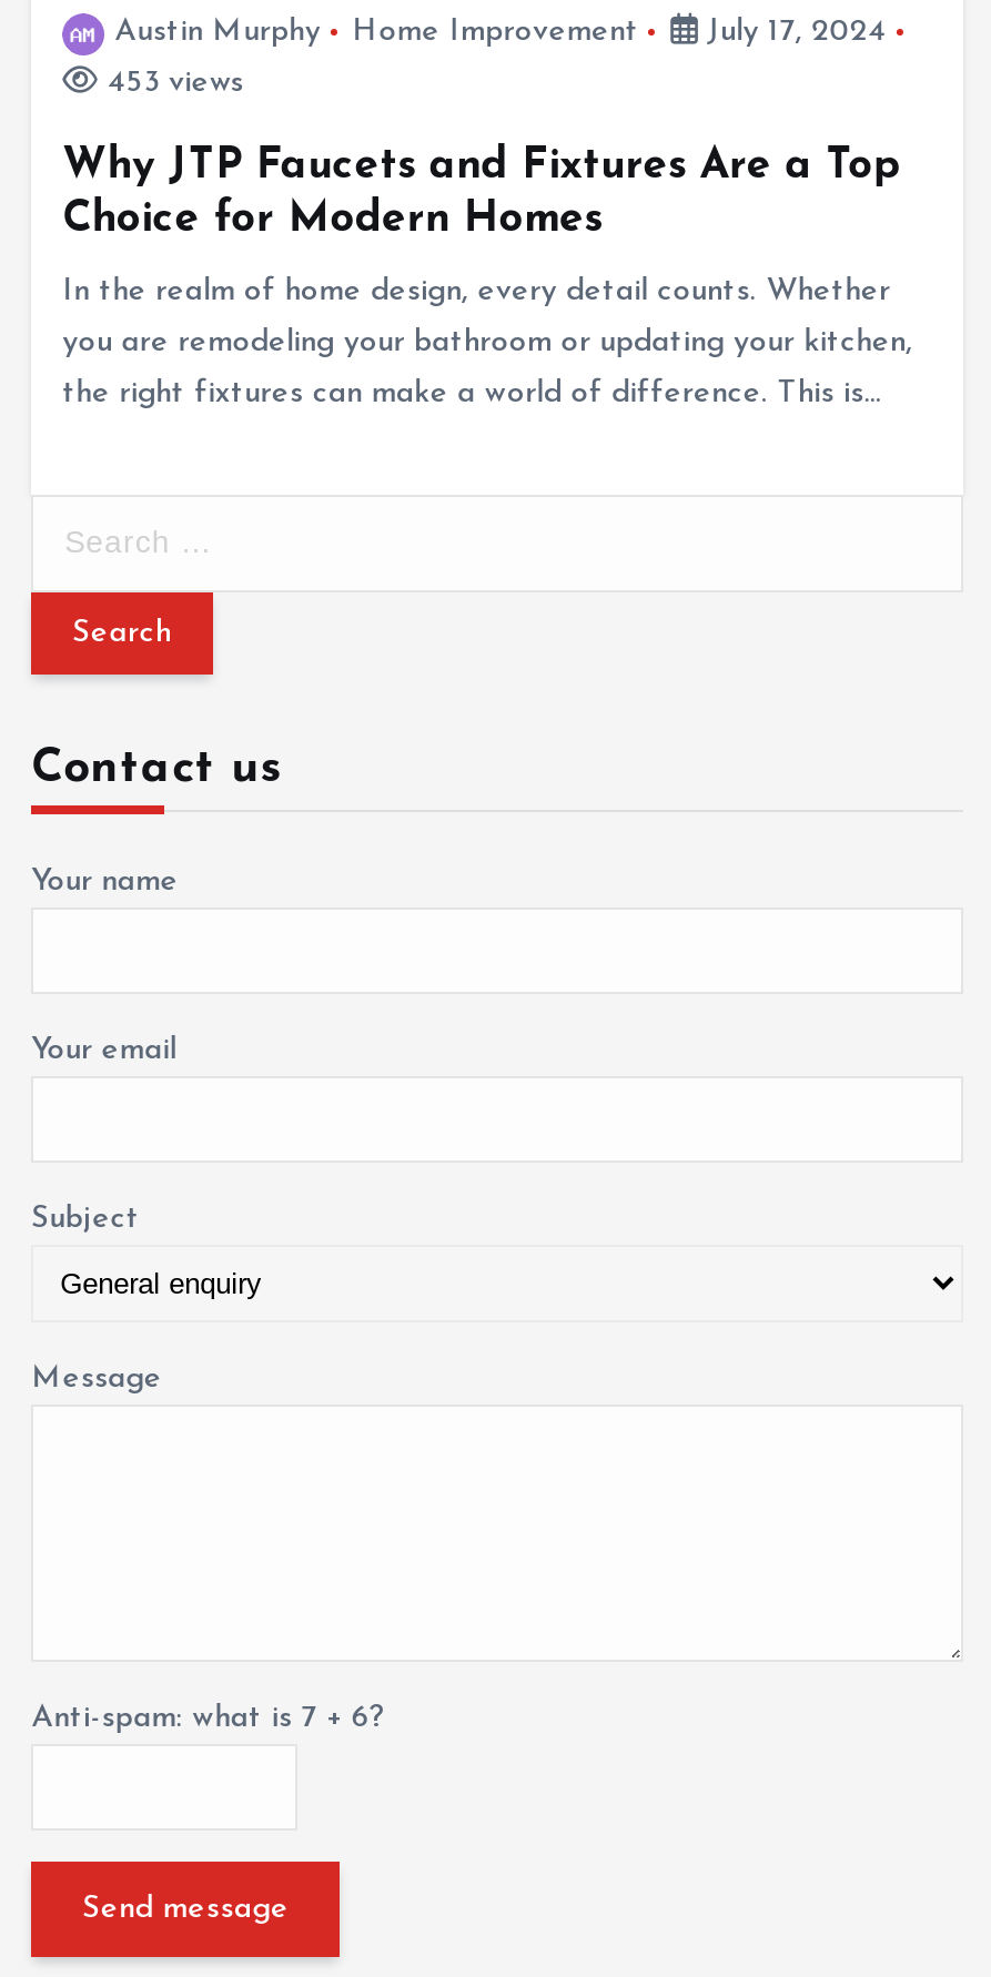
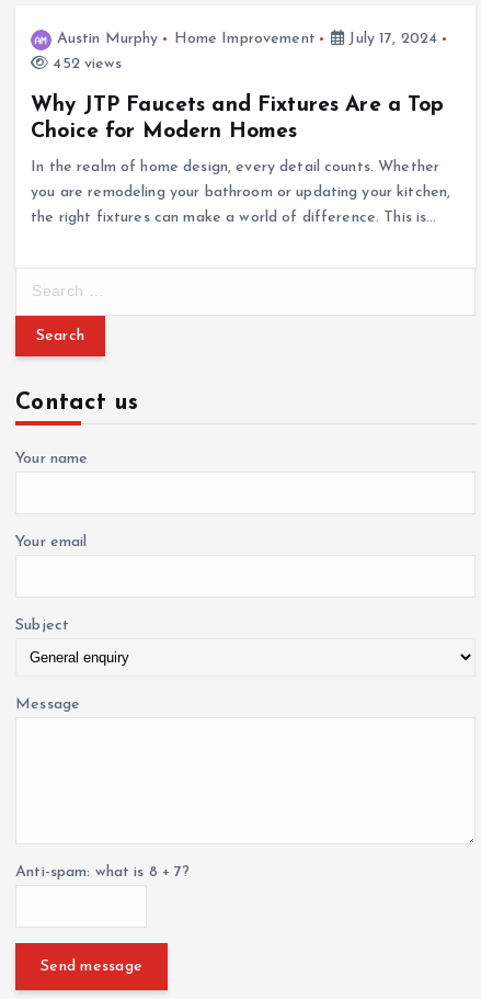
- 453 views
+ 452 views

- Anti-spam: what is 7 + 6?
+ Anti-spam: what is 8 + 7?
